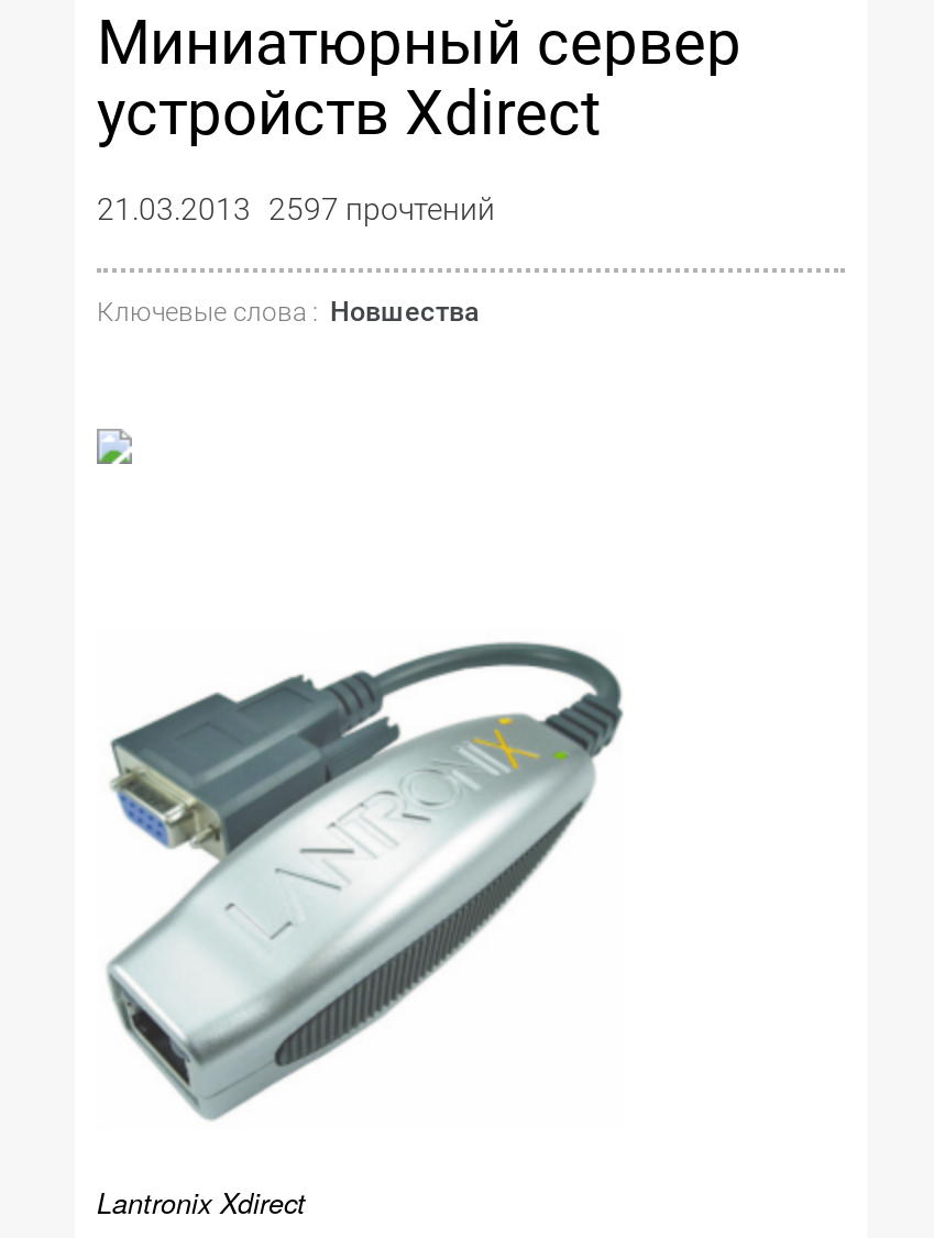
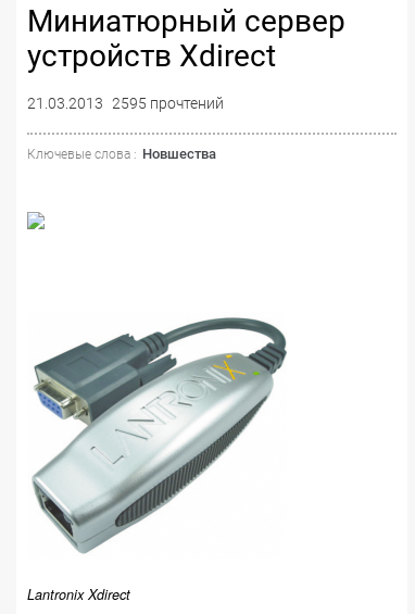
- 21.03.2013 2597 прочтений
+ 21.03.2013 2595 прочтений
